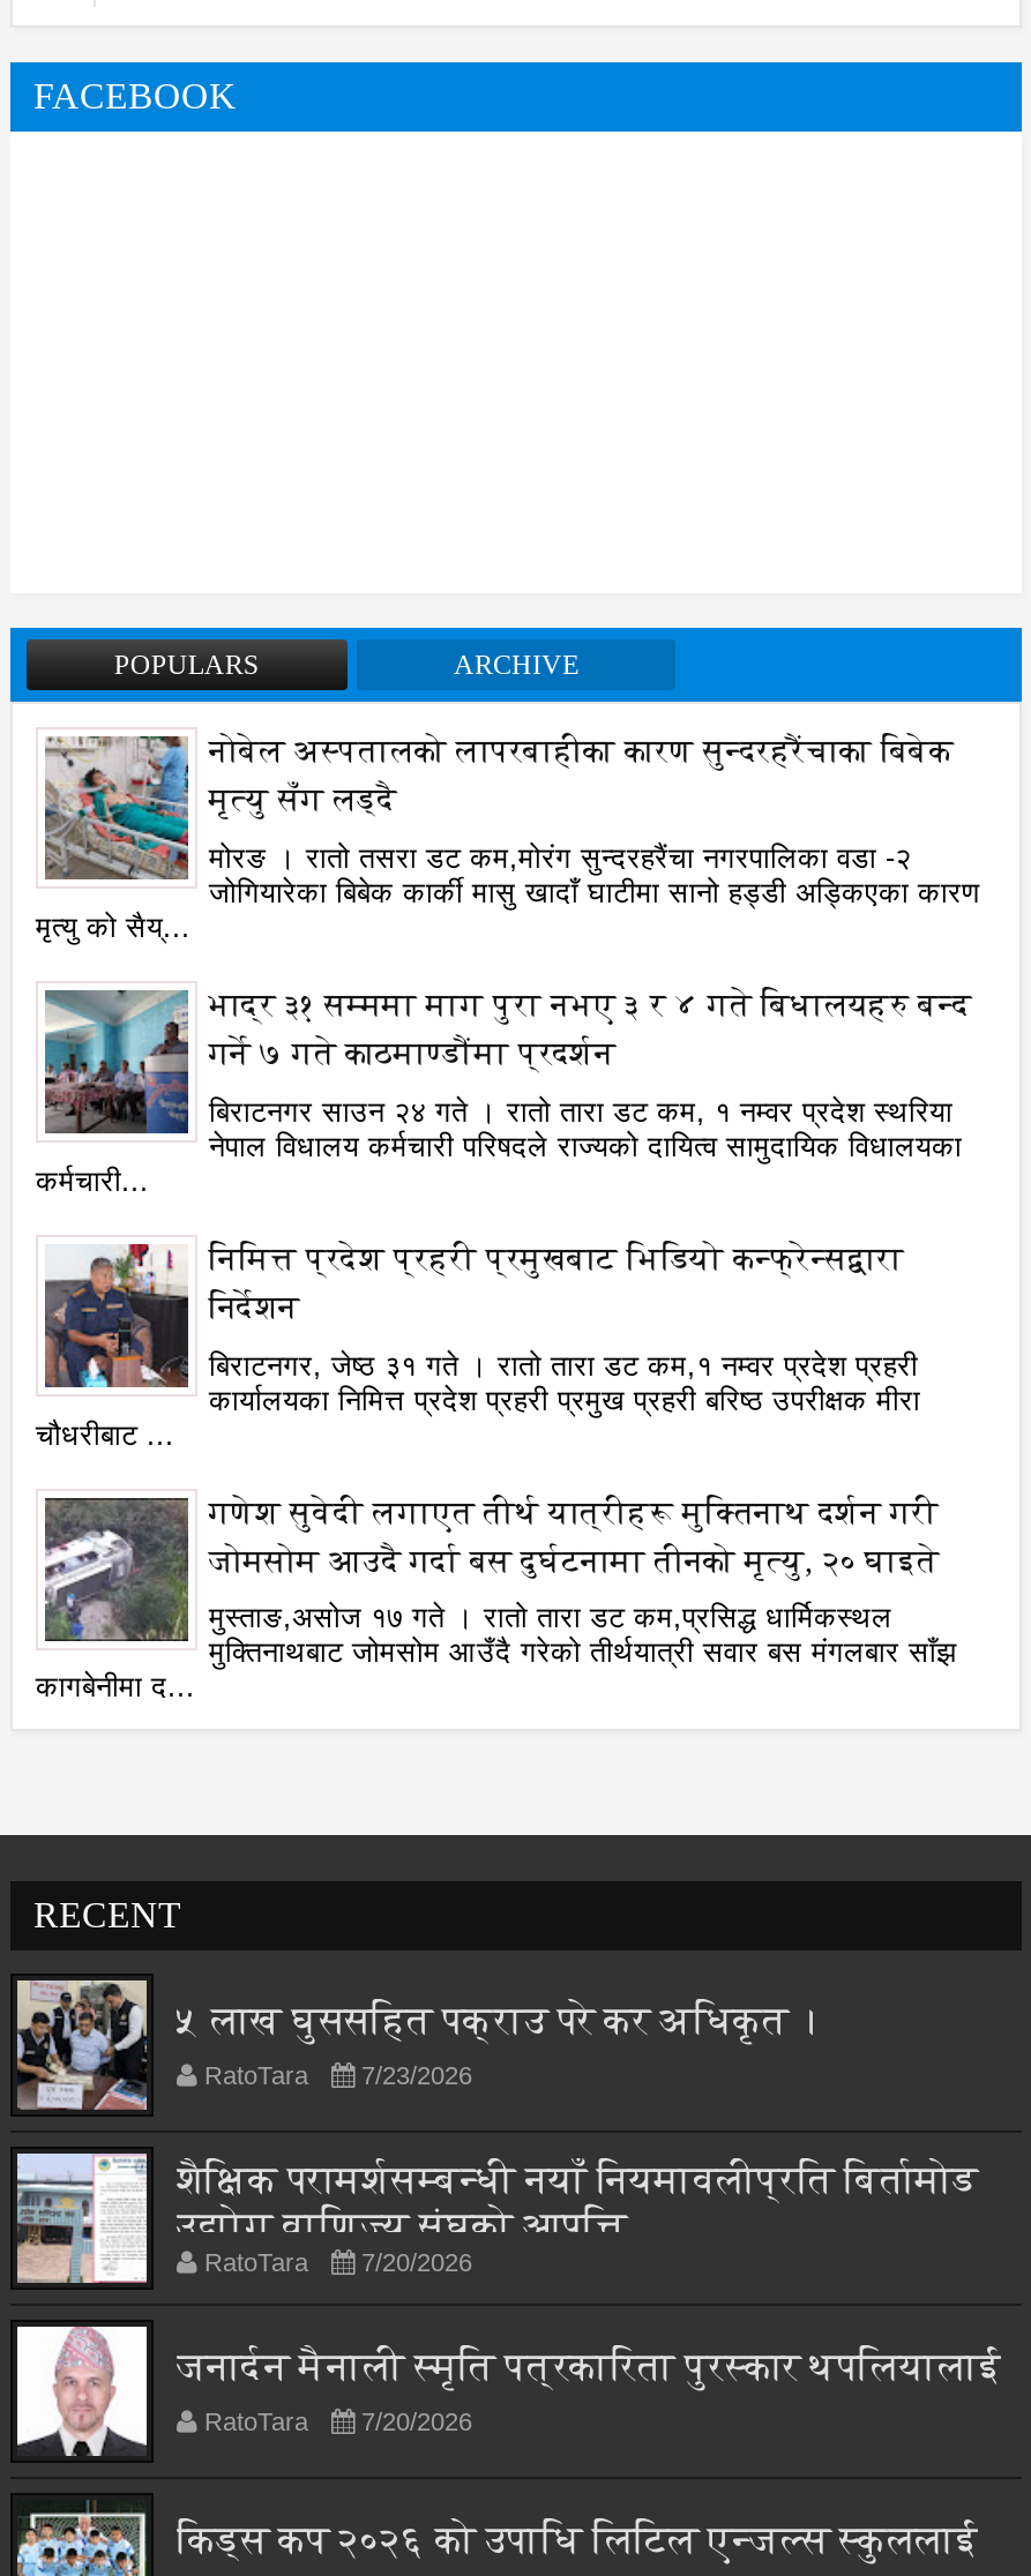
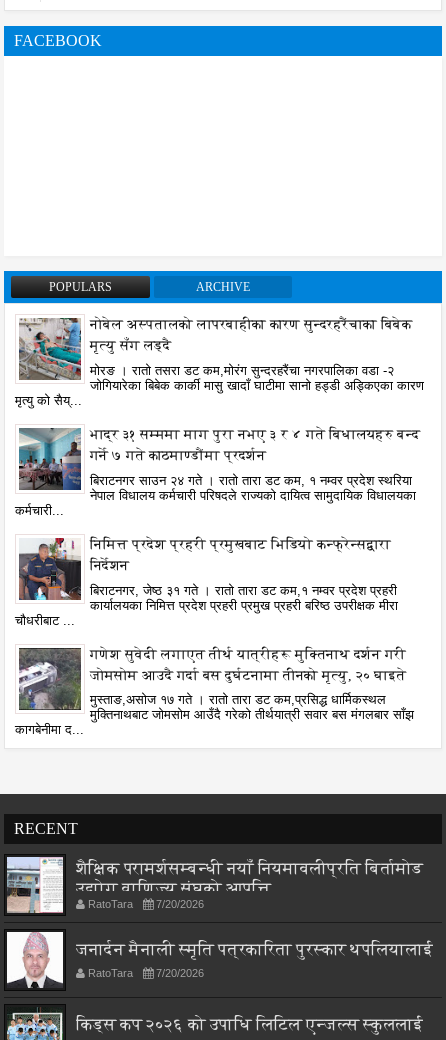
- [image]
- ५ लाख घुससहित पक्राउ परे कर अधिकृत ।
- RatoTara
- 7/23/2026
